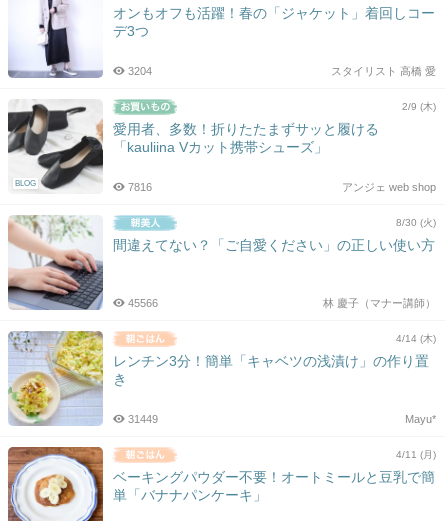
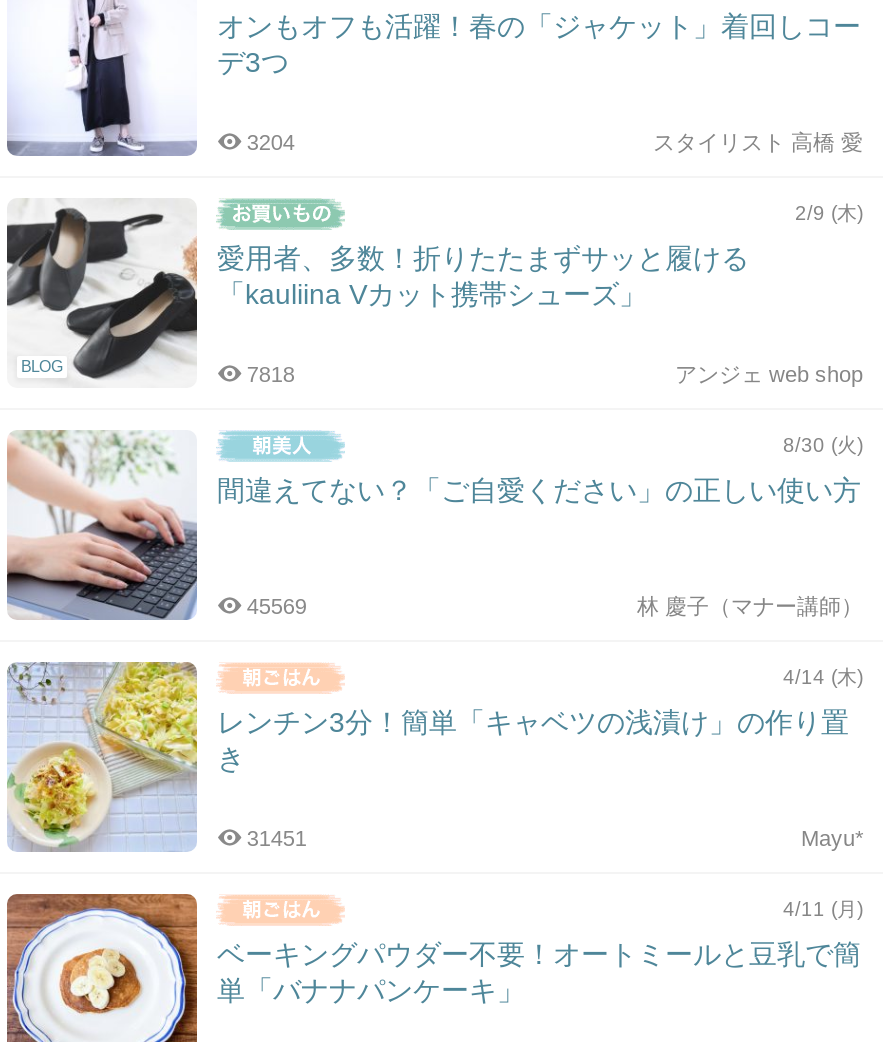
- 7816
+ 7818

- 45566
+ 45569

- 31449
+ 31451
